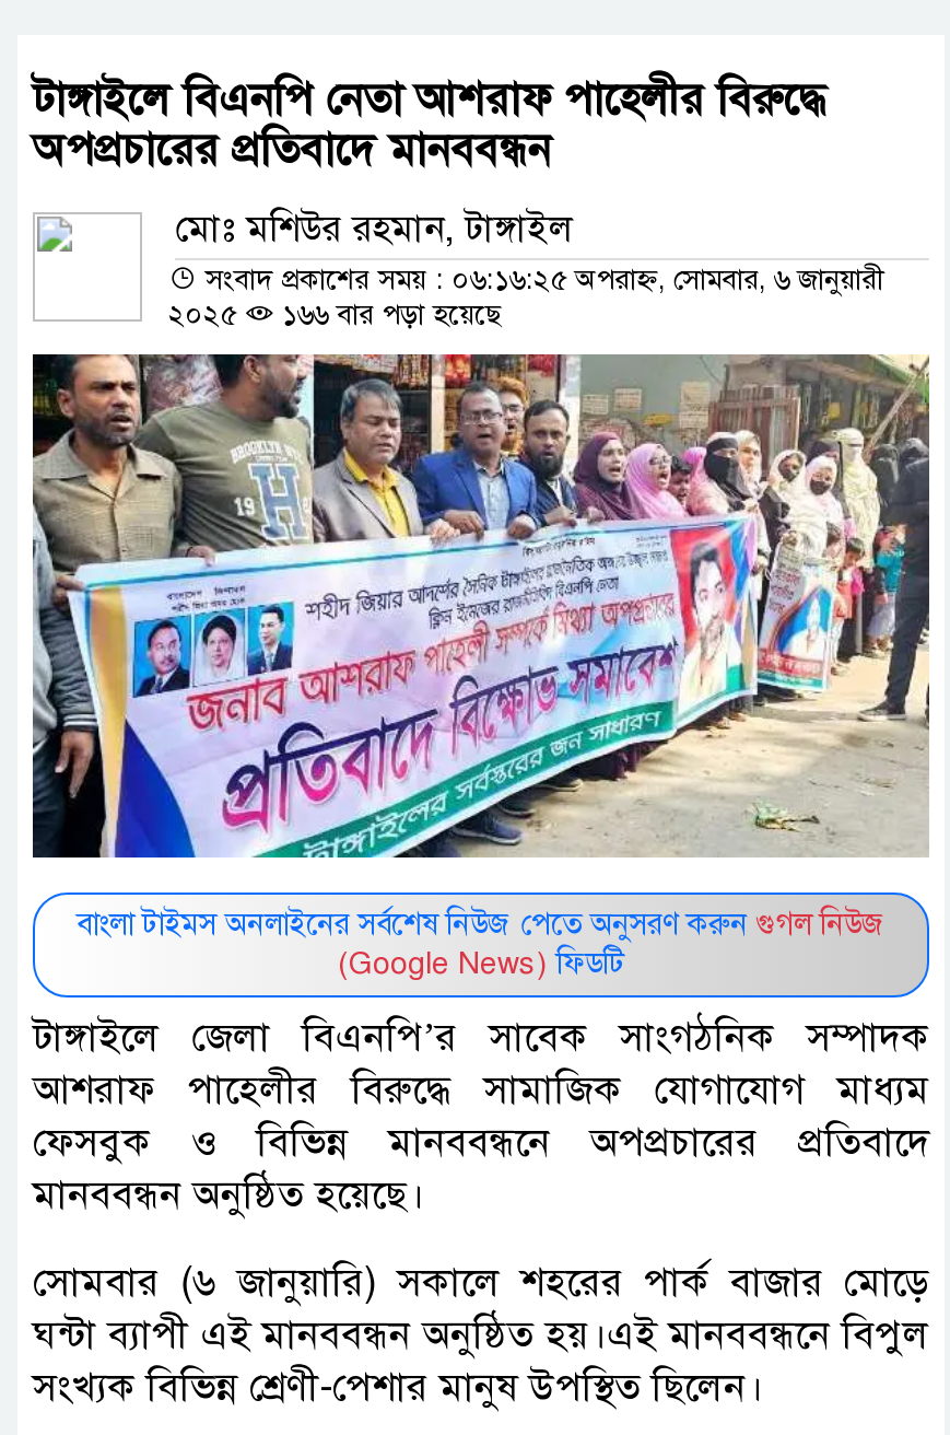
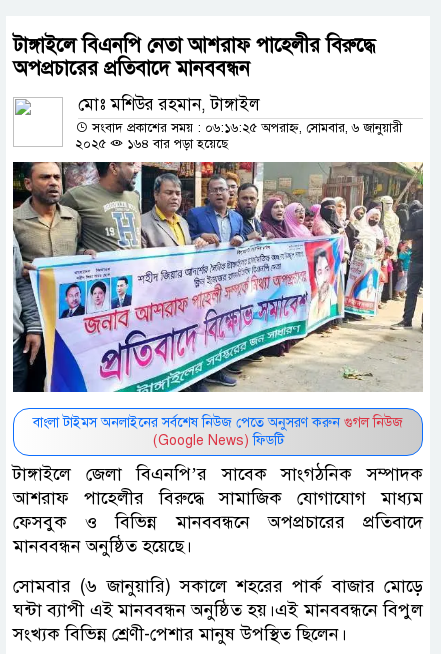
- ১৬৬ বার পড়া হয়েছে
+ ১৬৪ বার পড়া হয়েছে
